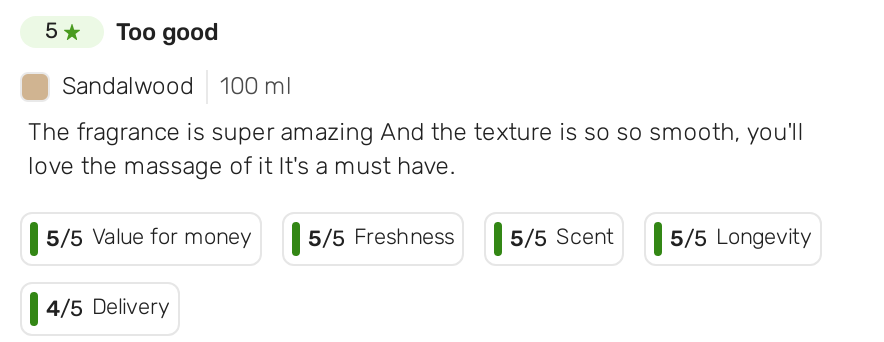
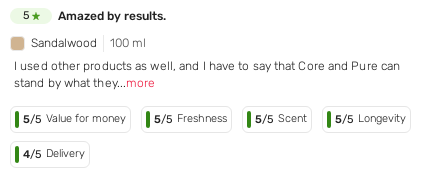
- Too good
+ Amazed by results.

- The fragrance is super amazing And the texture is so so smooth, you'll
- love the massage of it It's a must have.
+ I used other products as well, and I have to say that Core and Pure can
+ stand by what they... more
